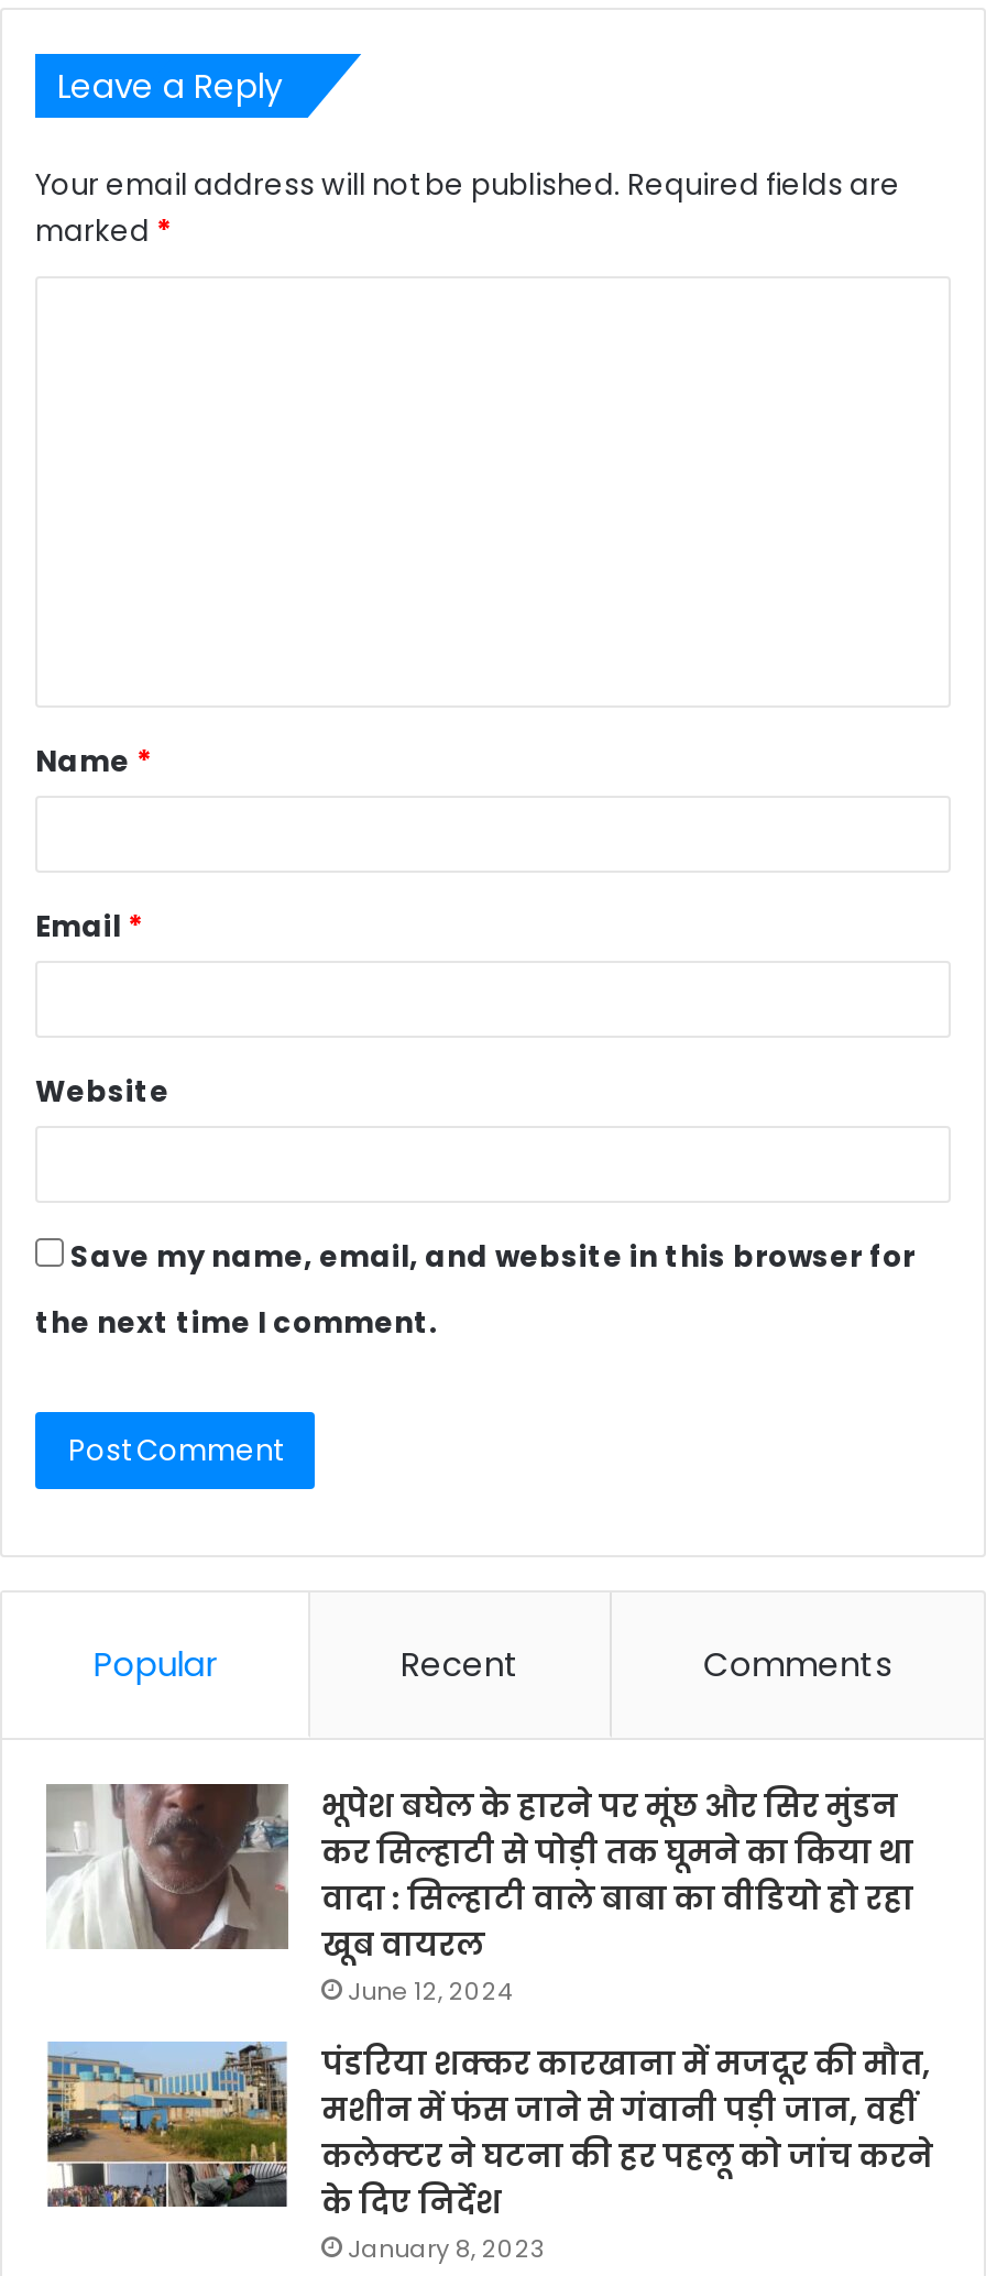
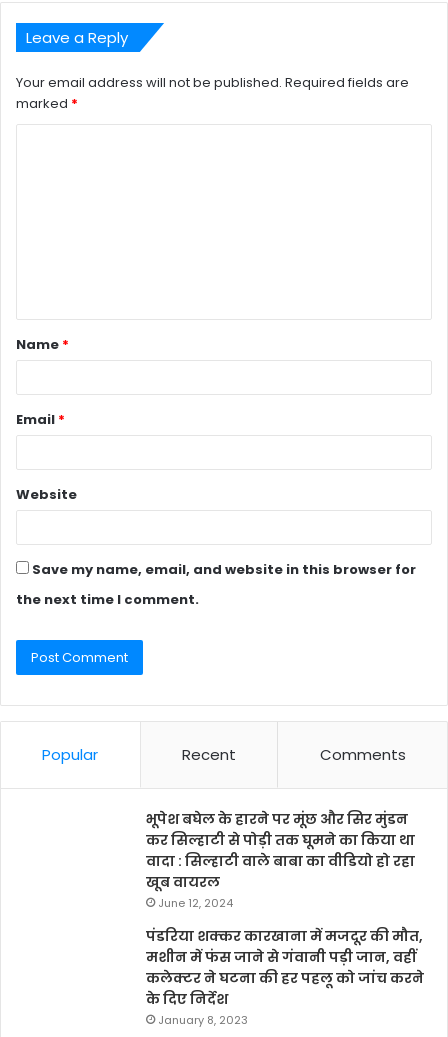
- [image]

- [image]
